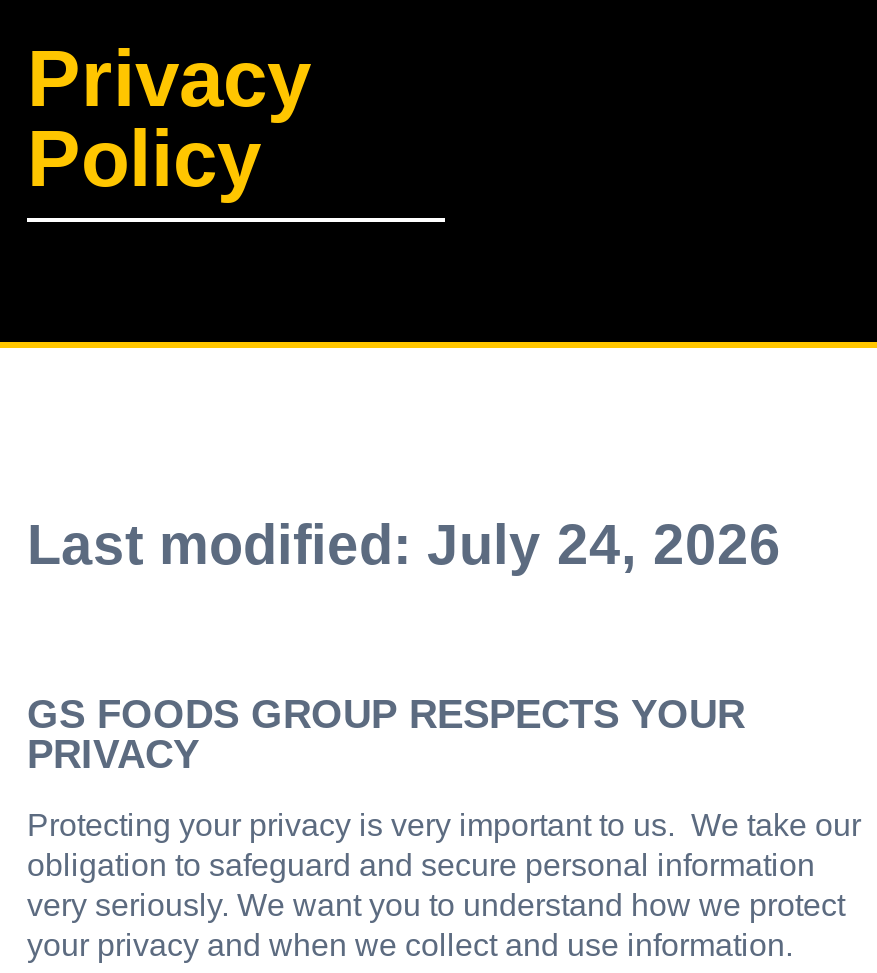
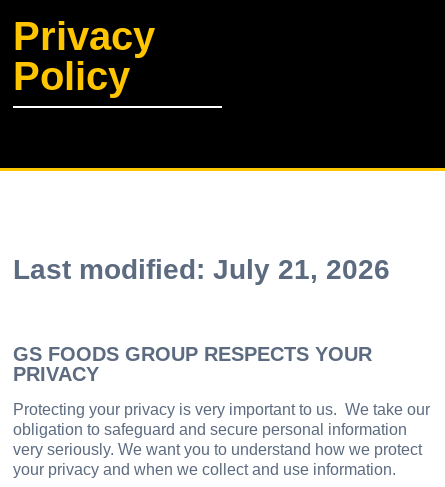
- Last modified: July 24, 2026
+ Last modified: July 21, 2026
